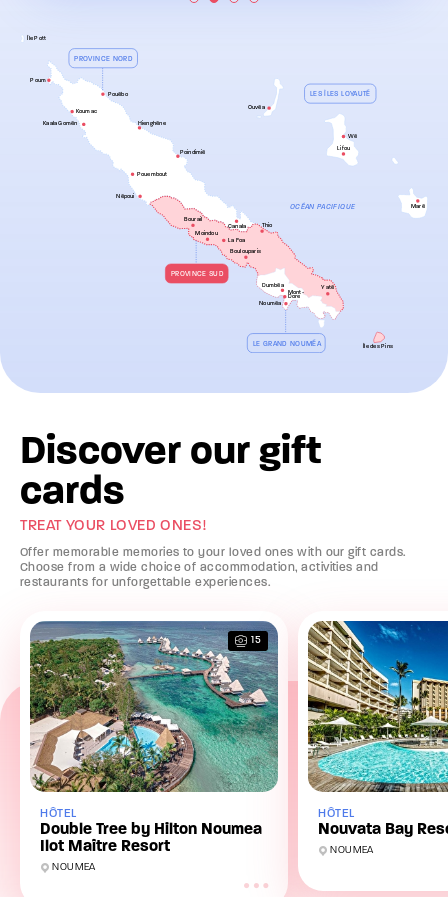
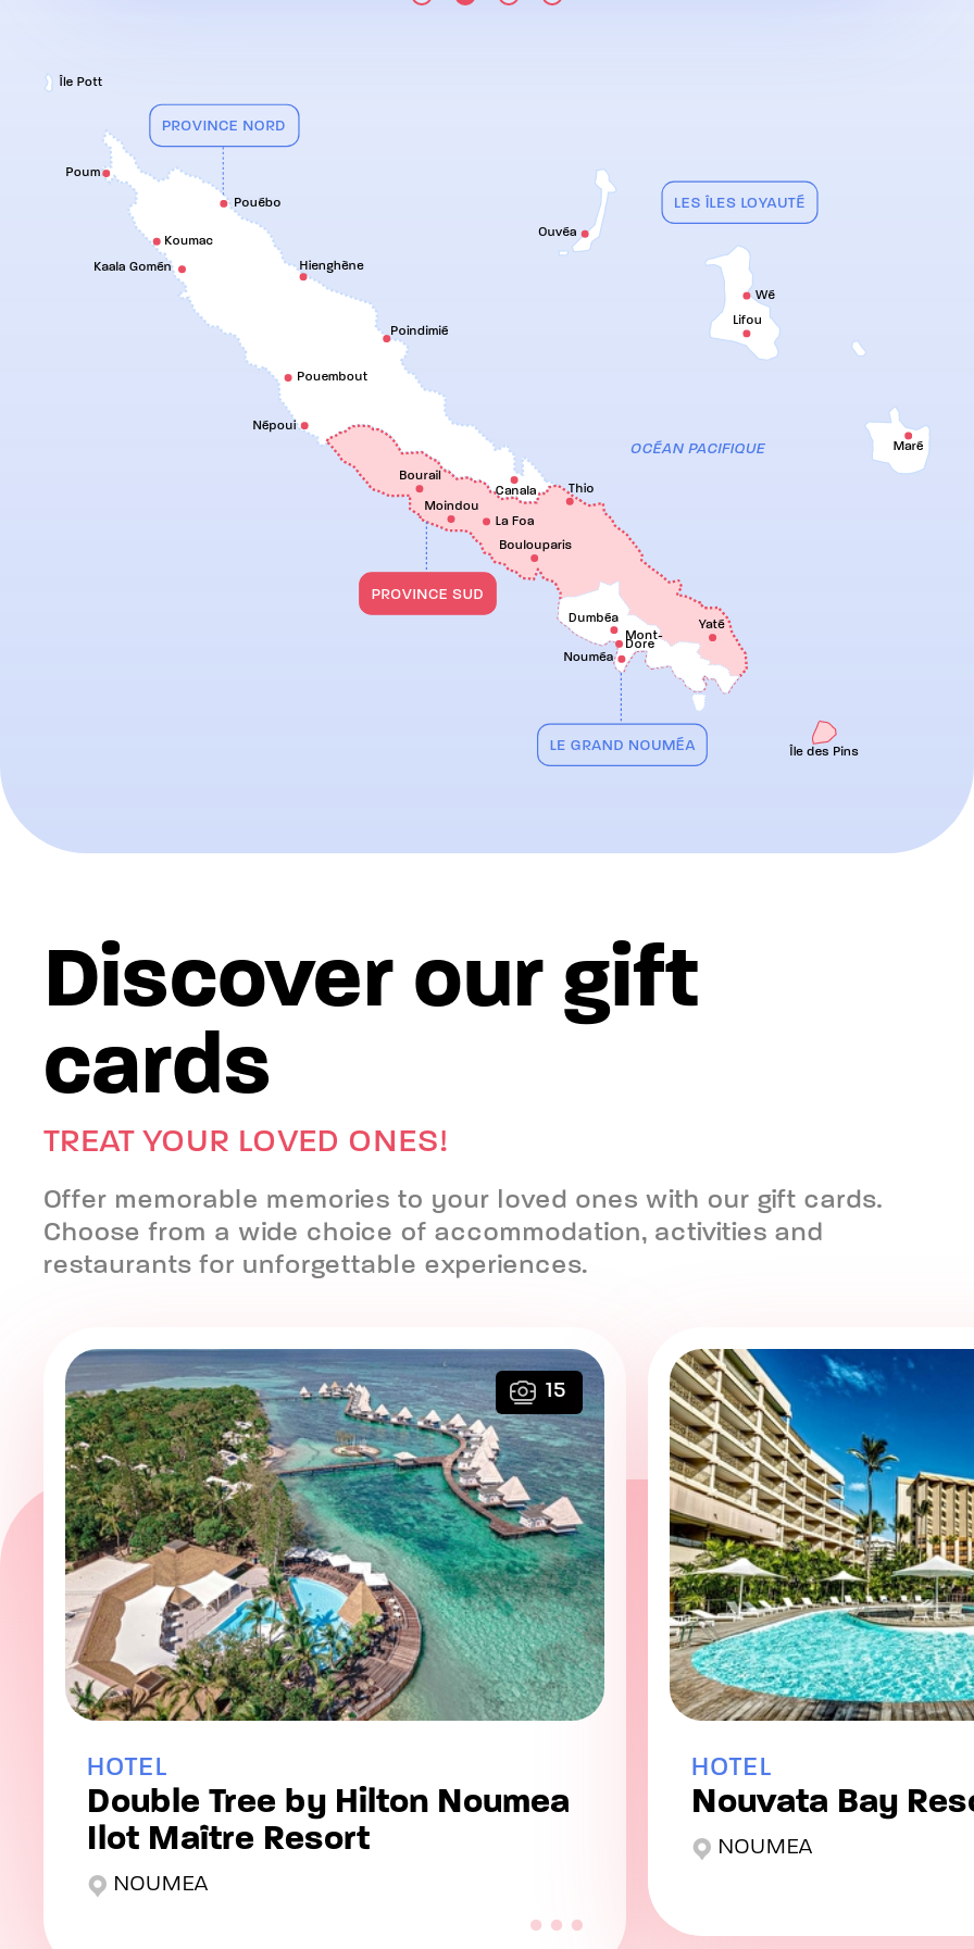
- HÔTEL
+ HOTEL

- HÔTEL
+ HOTEL
